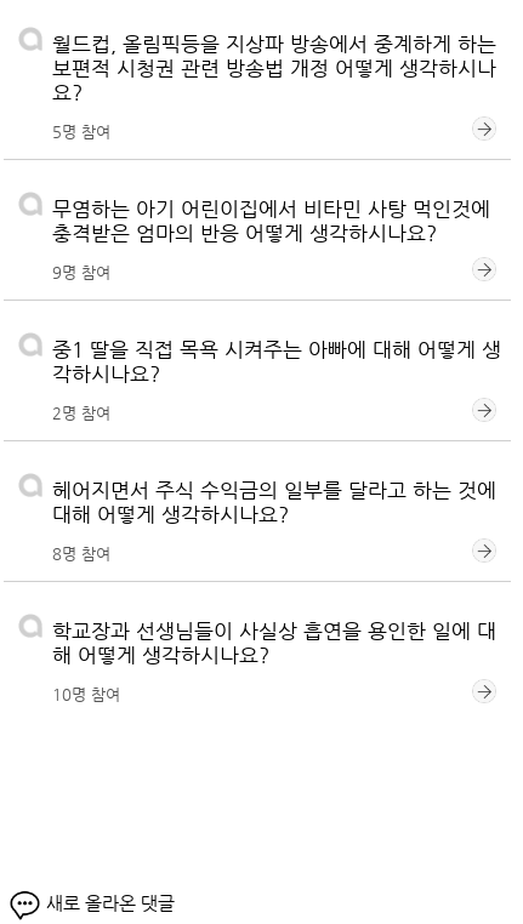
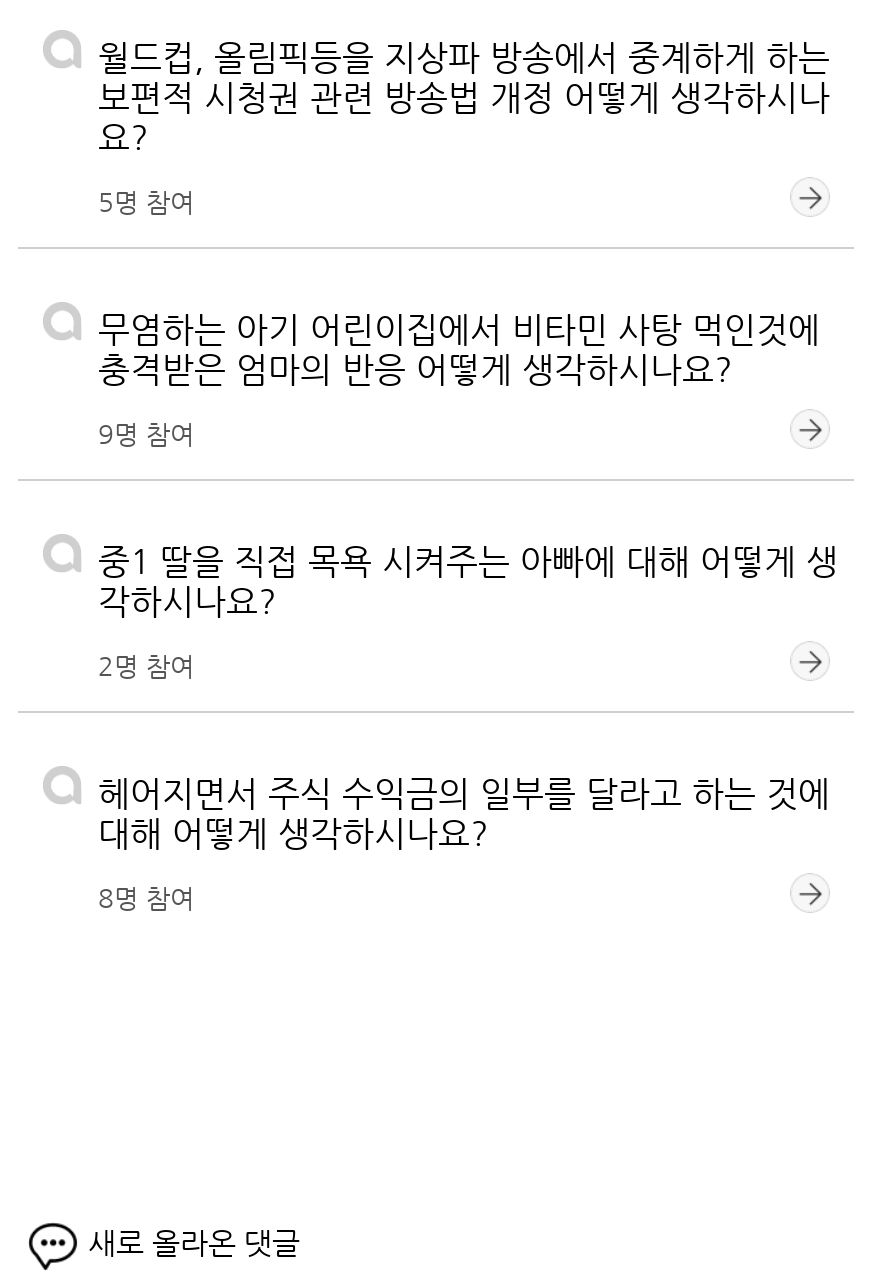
- 학교장과 선생님들이 사실상 흡연을 용인한 일에 대
- 해 어떻게 생각하시나요?
- 10명 참여
